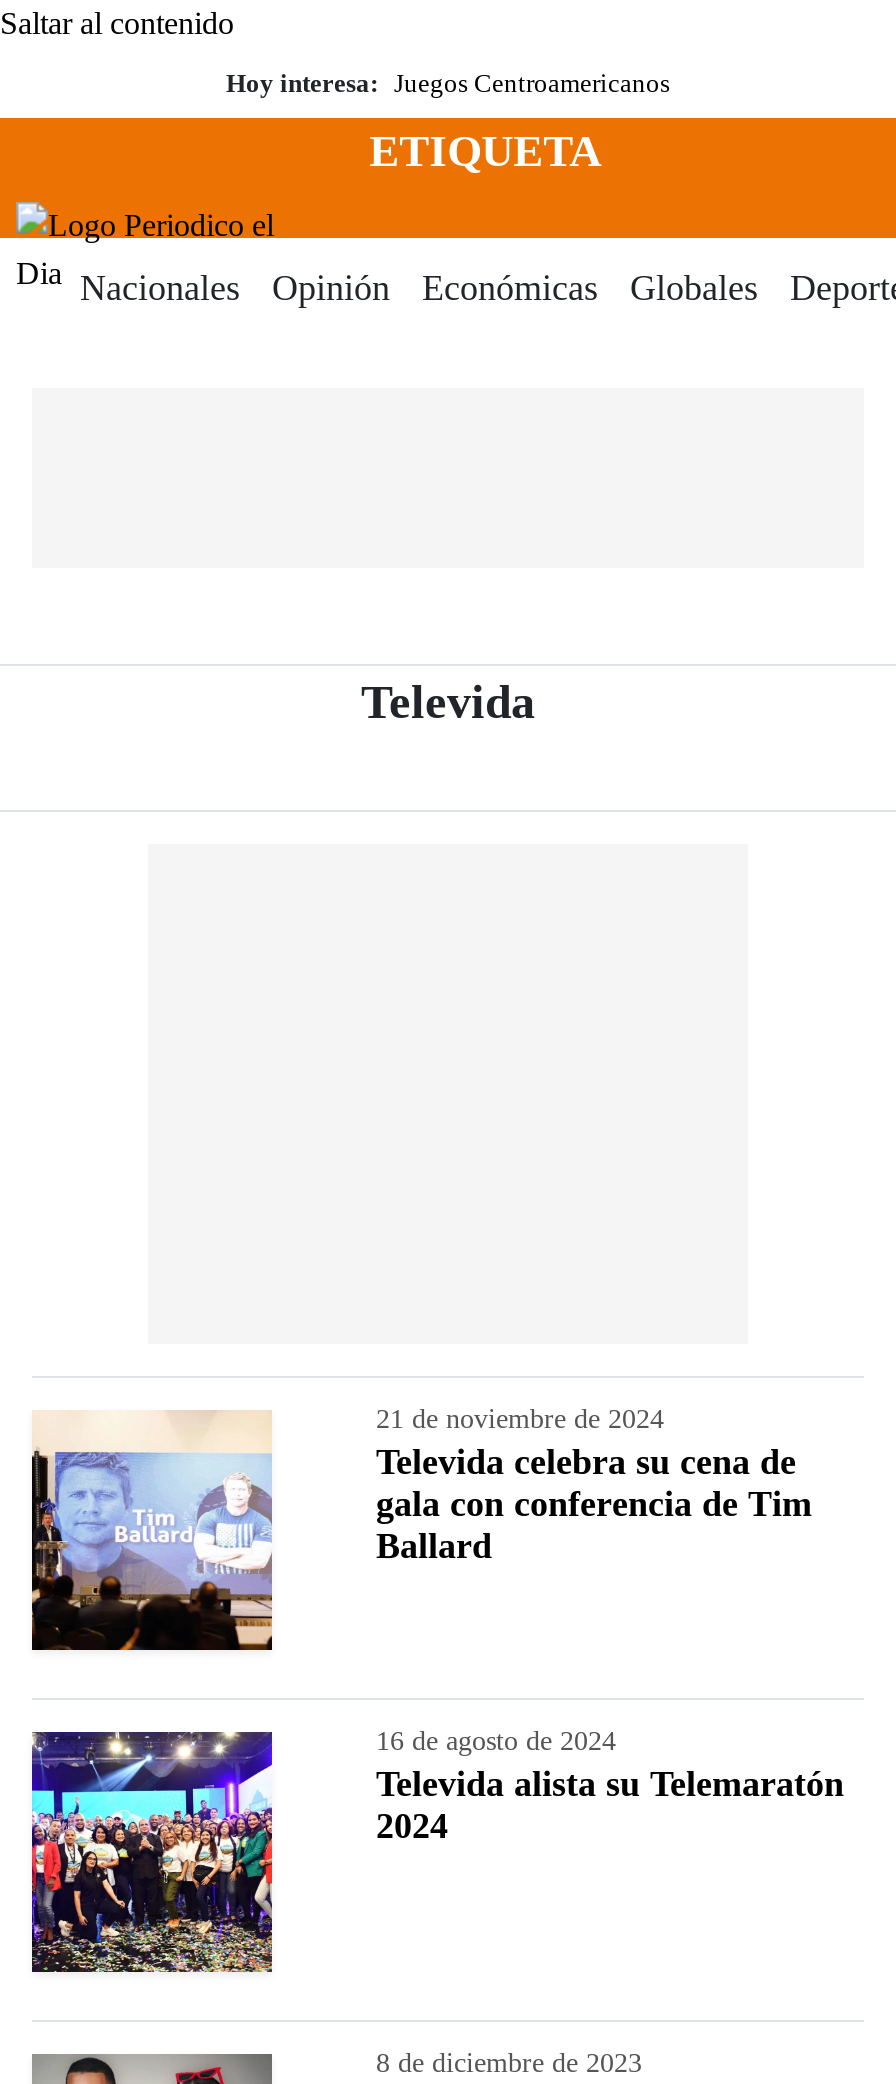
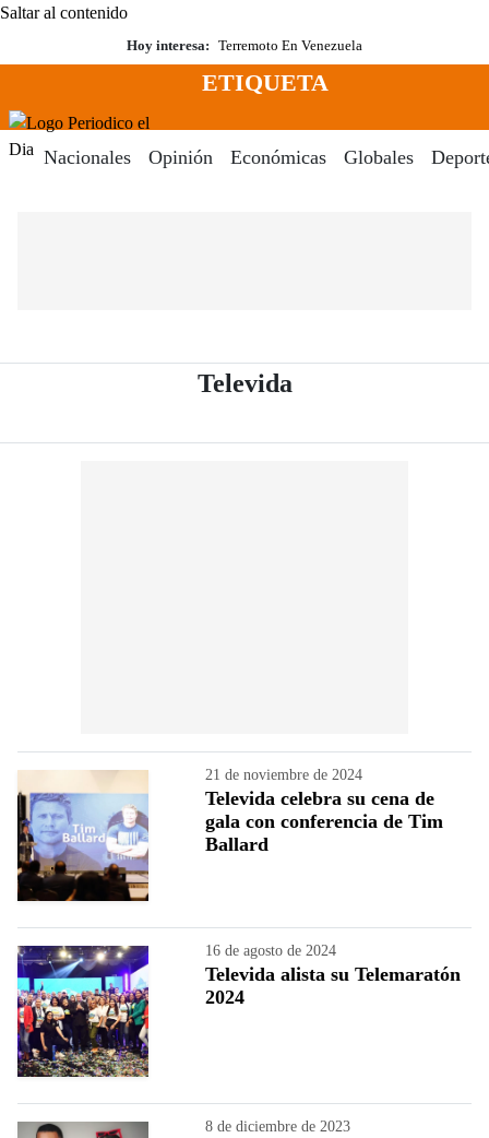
- Hoy interesa: Juegos Centroamericanos
+ Hoy interesa: Terremoto En Venezuela
